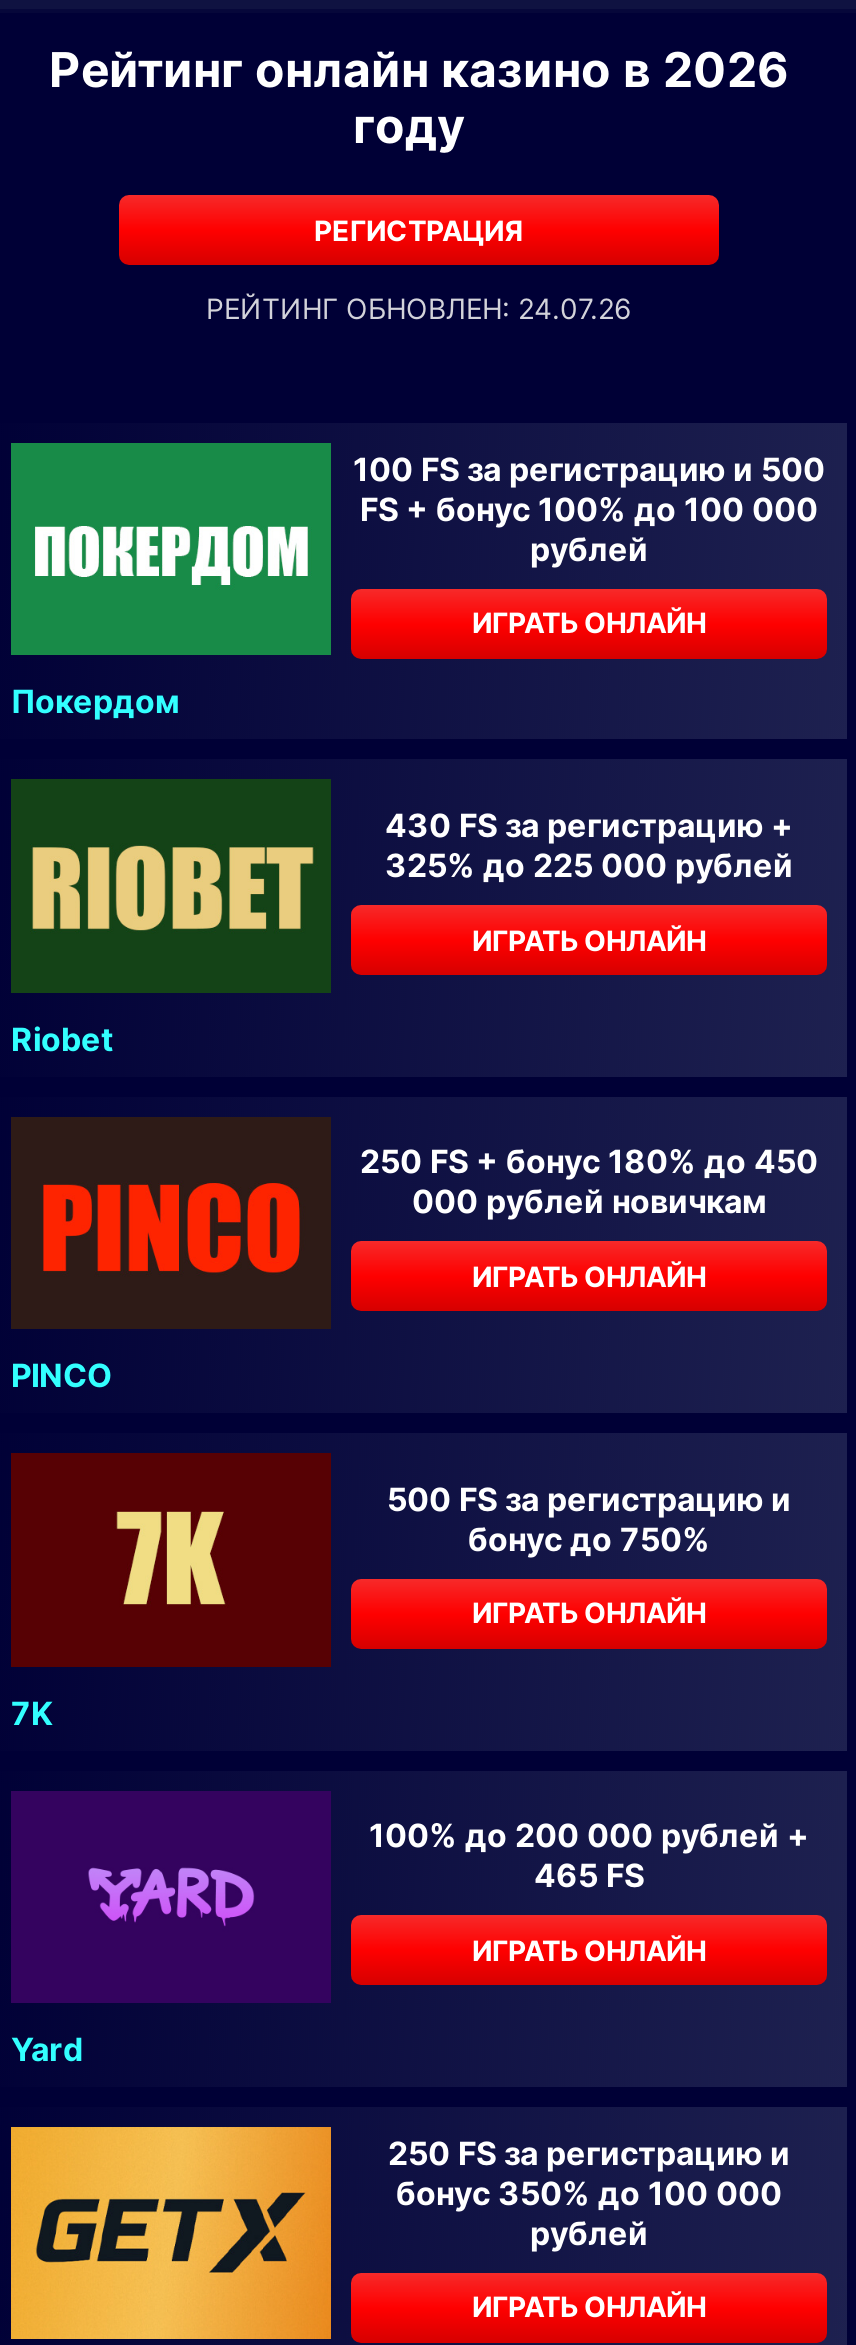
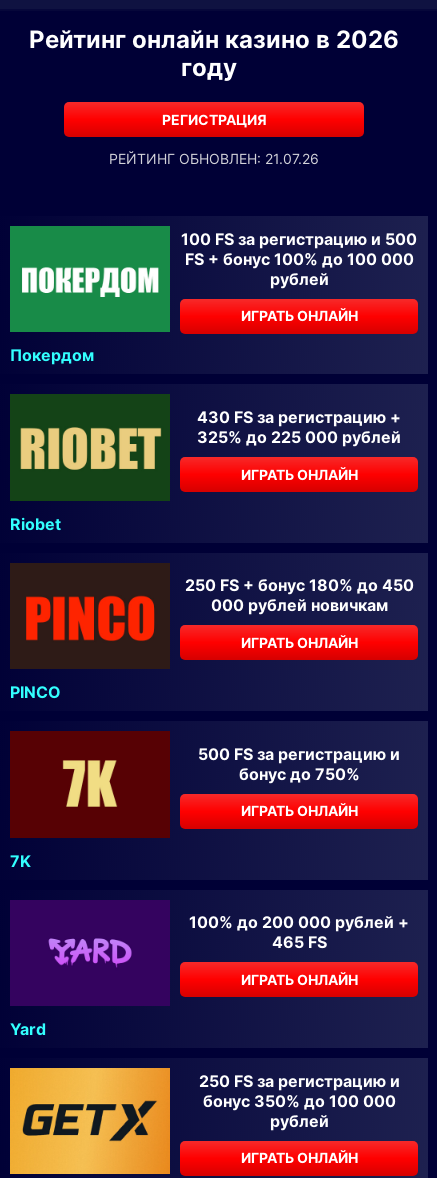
- РЕЙТИНГ ОБНОВЛЕН: 24.07.26
+ РЕЙТИНГ ОБНОВЛЕН: 21.07.26
